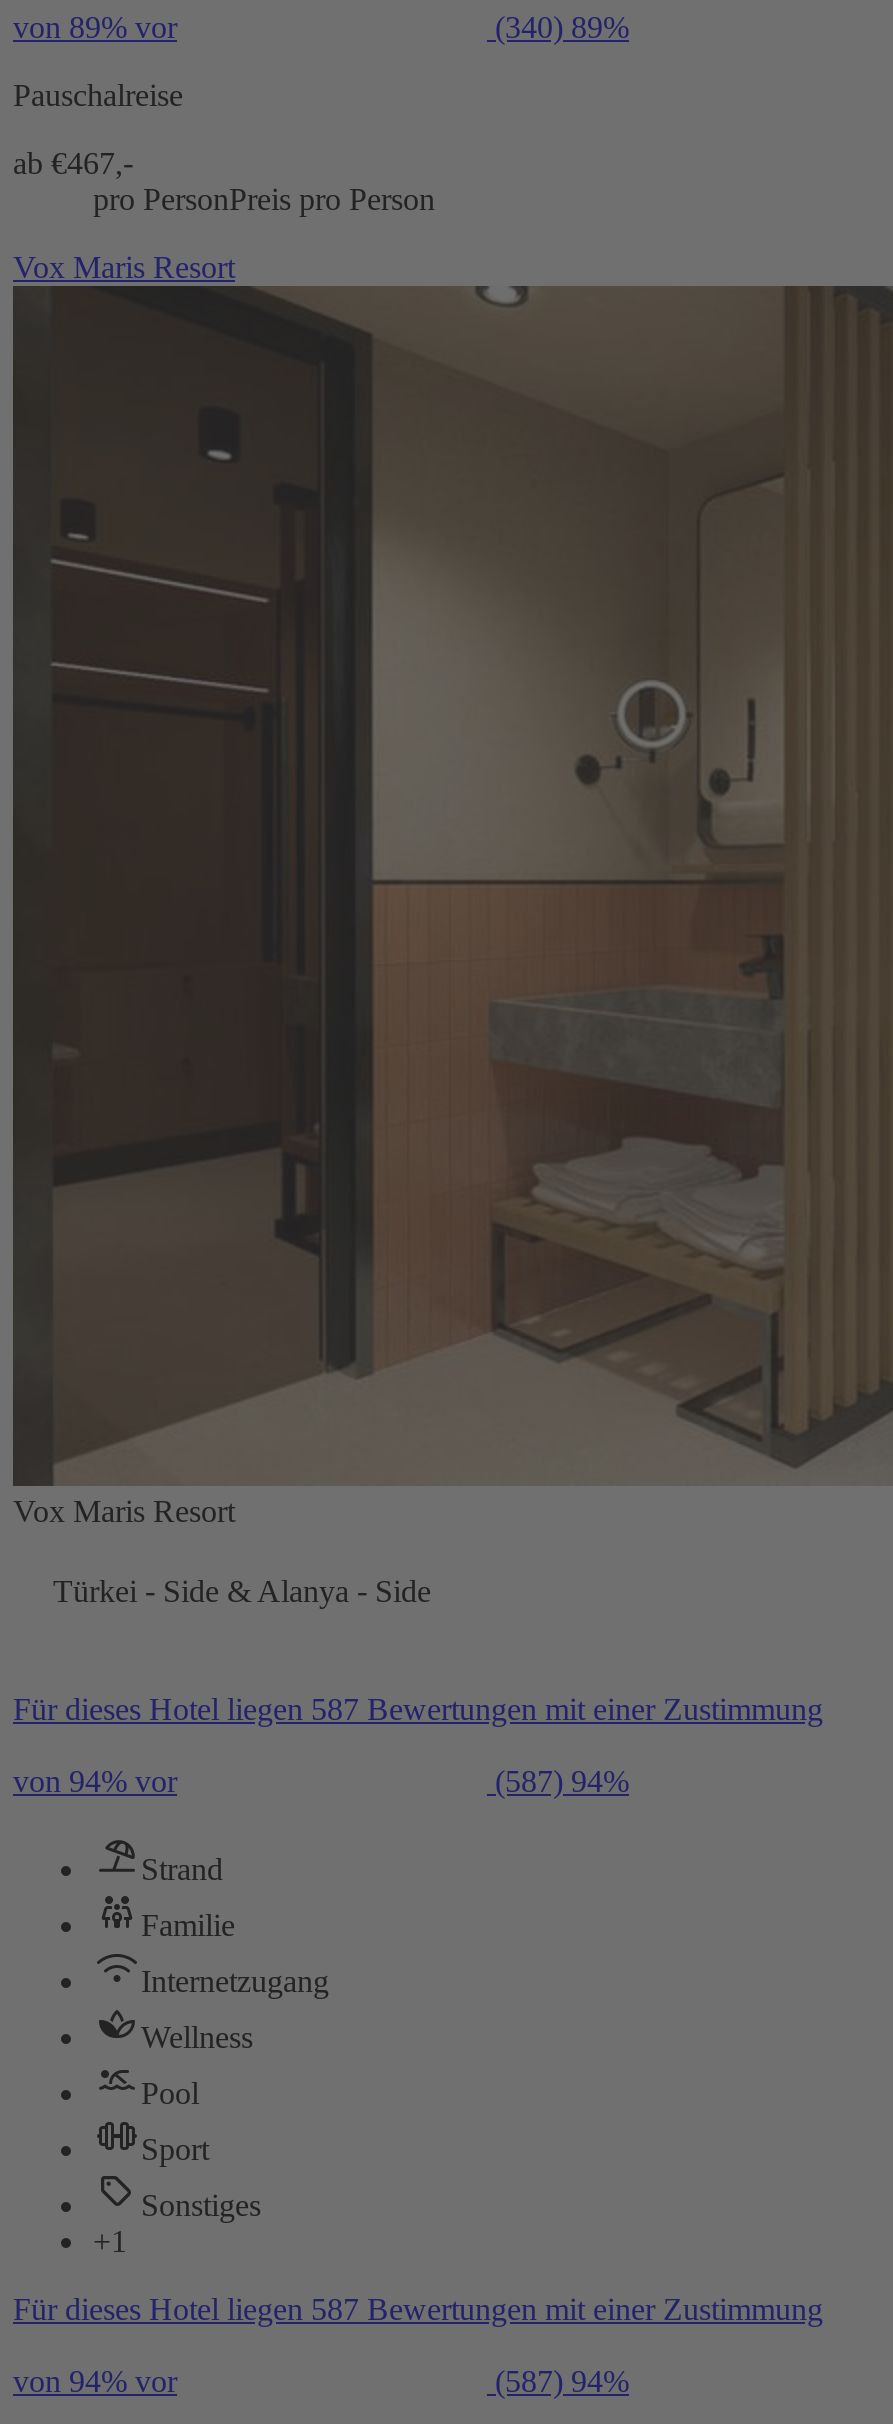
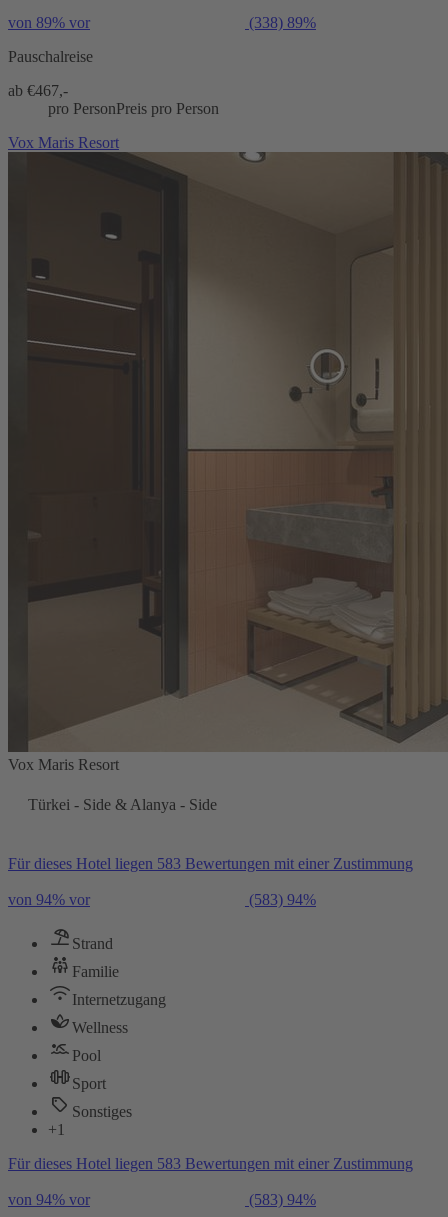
- (340) 89%
+ (338) 89%

- Für dieses Hotel liegen 587 Bewertungen mit einer Zustimmung
+ Für dieses Hotel liegen 583 Bewertungen mit einer Zustimmung

- (587) 94%
+ (583) 94%

- Für dieses Hotel liegen 587 Bewertungen mit einer Zustimmung
+ Für dieses Hotel liegen 583 Bewertungen mit einer Zustimmung

- (587) 94%
+ (583) 94%
